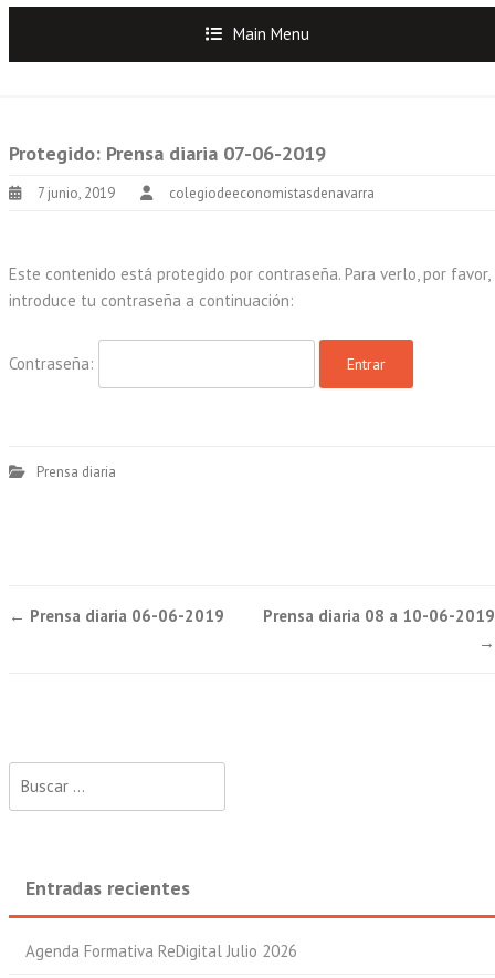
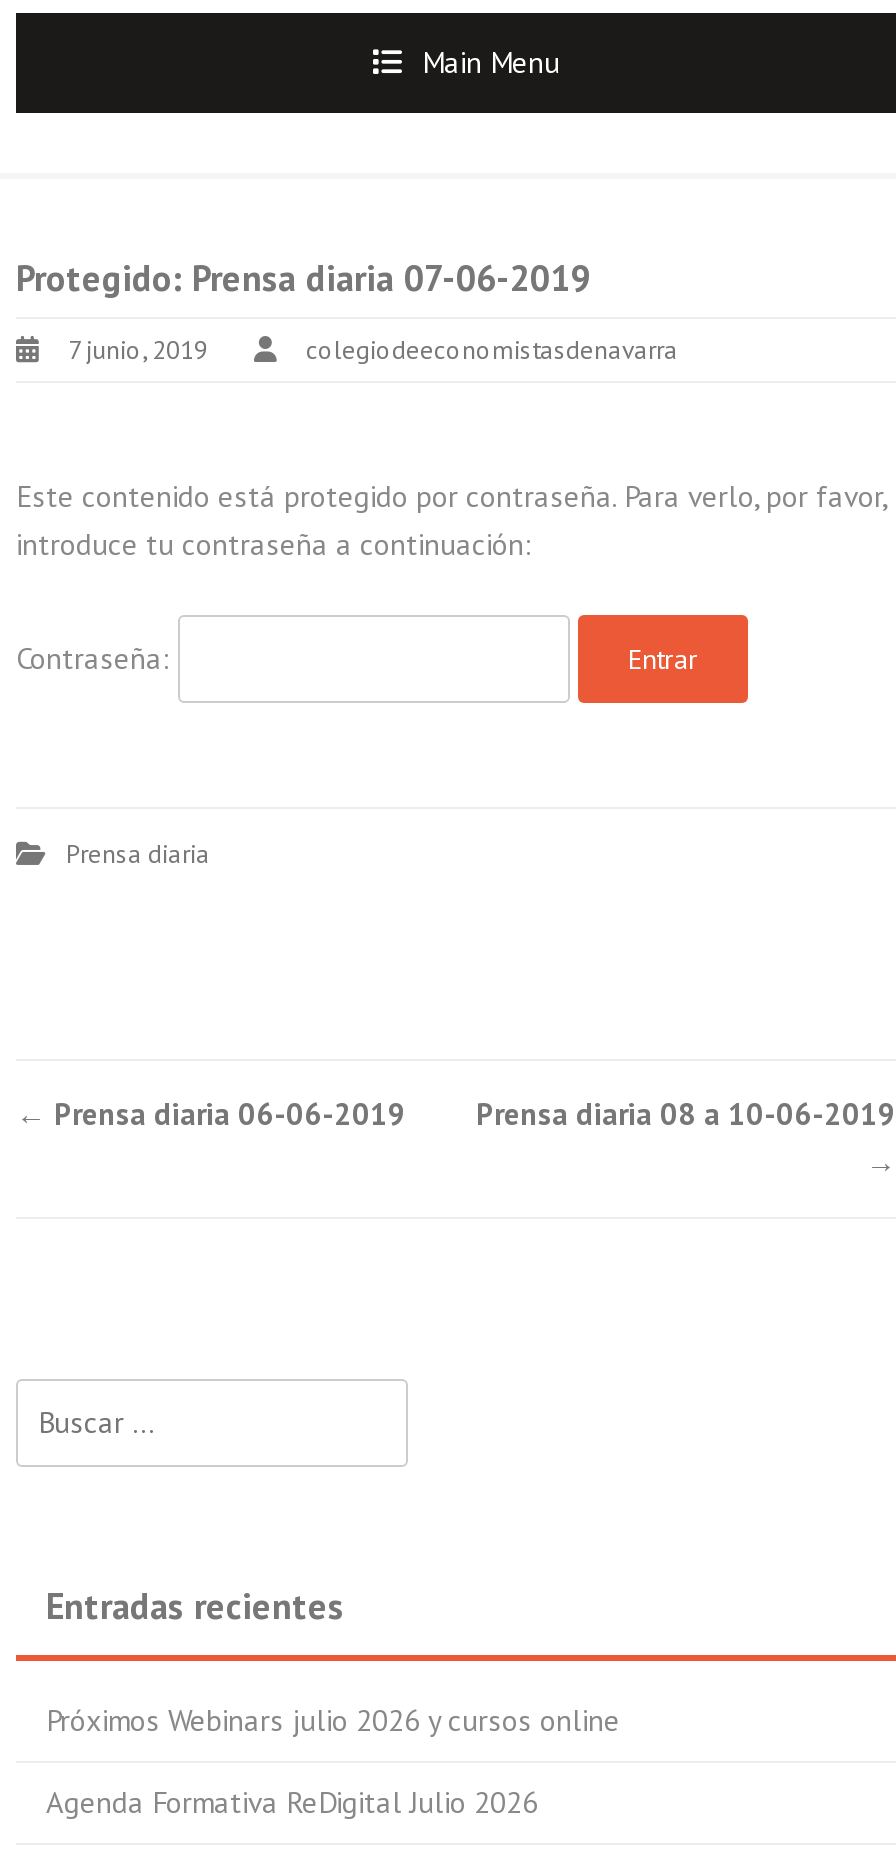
+ Próximos Webinars julio 2026 y cursos online
